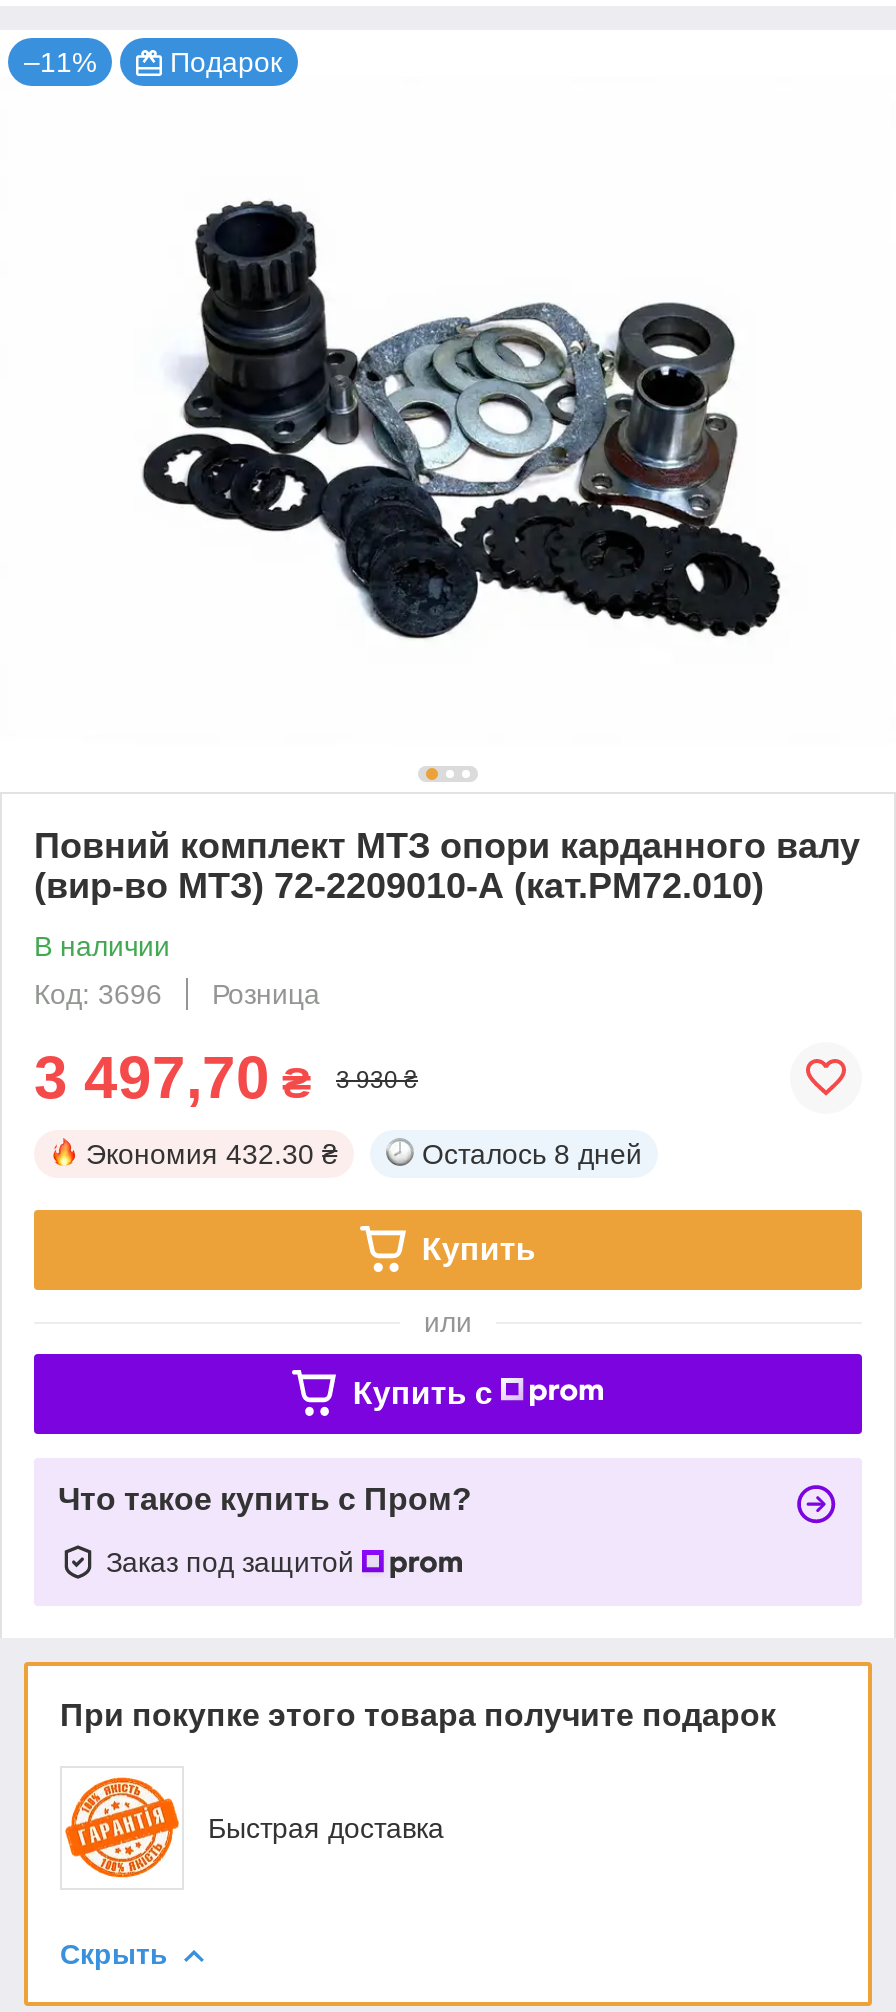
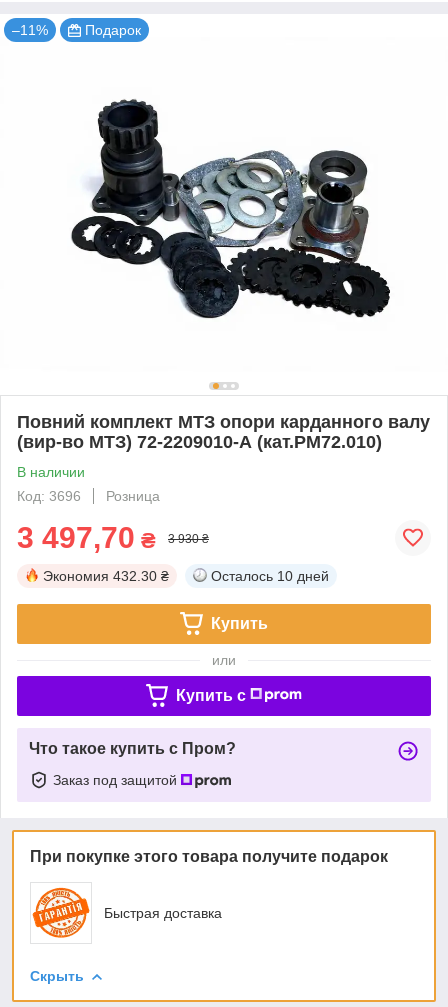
- Осталось 8 дней
+ Осталось 10 дней
